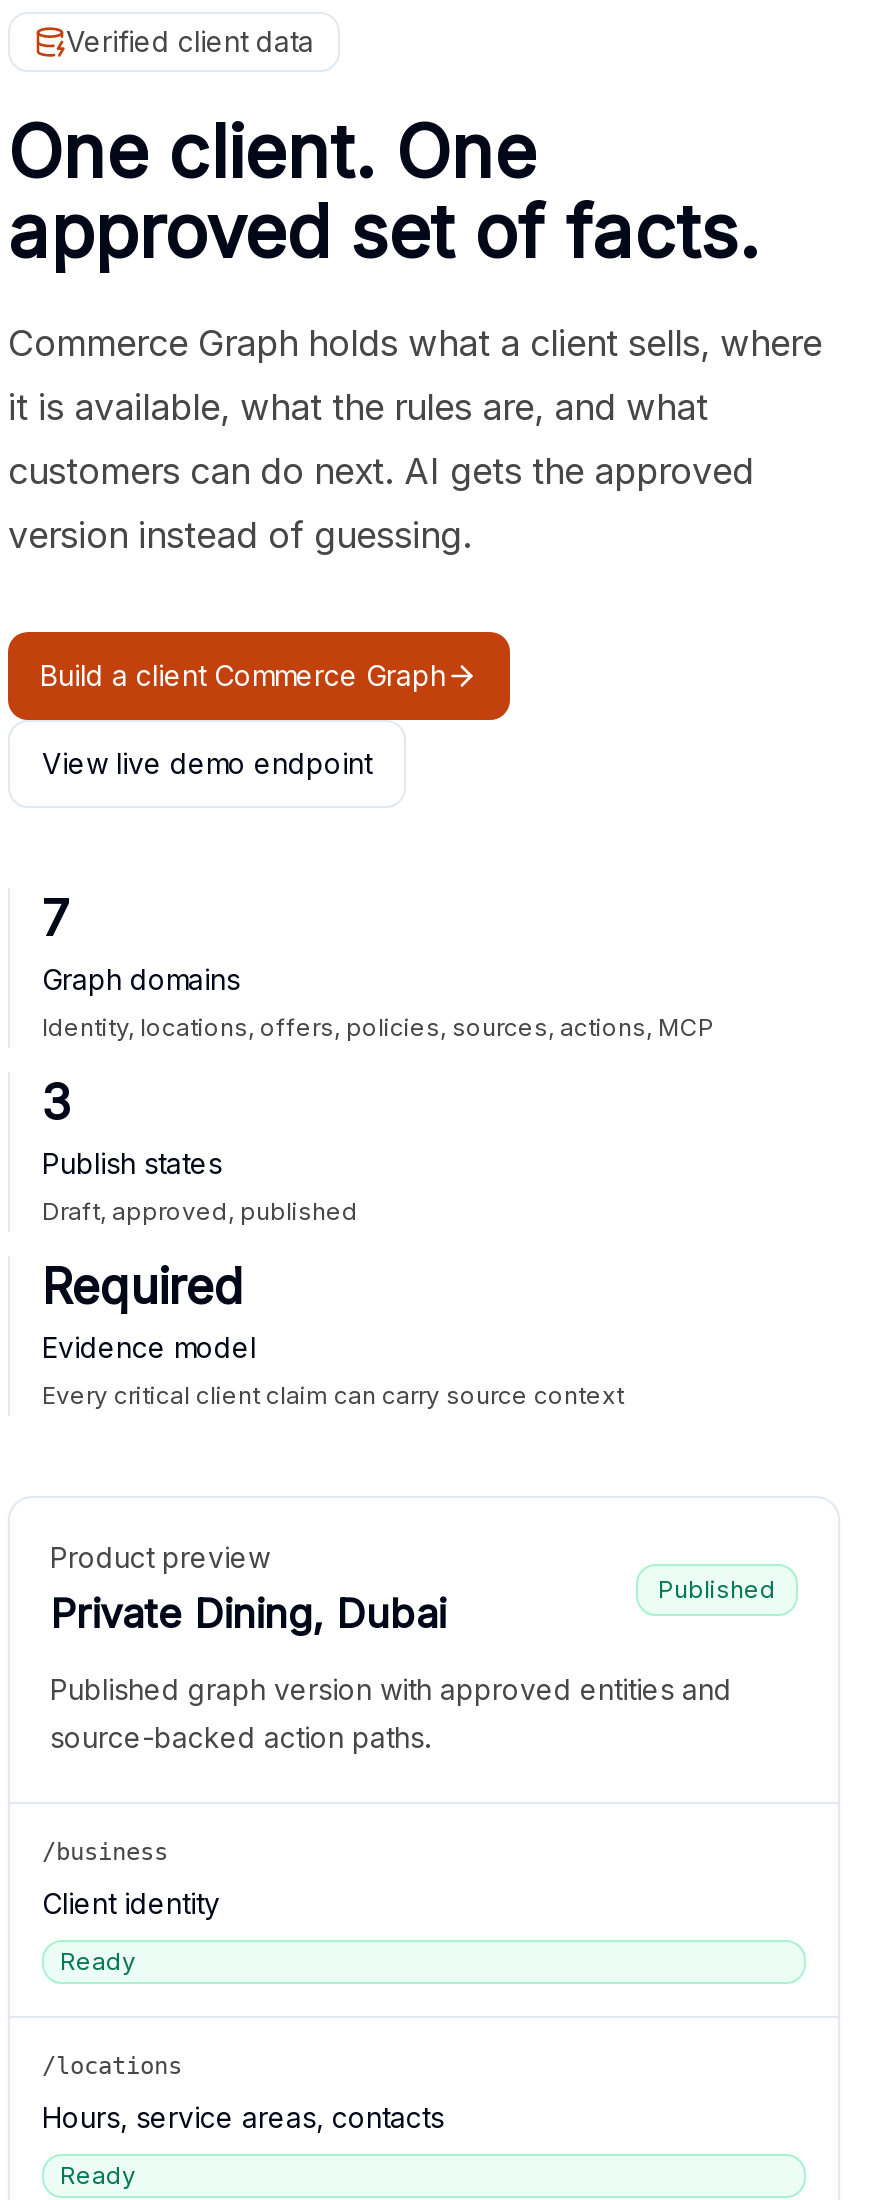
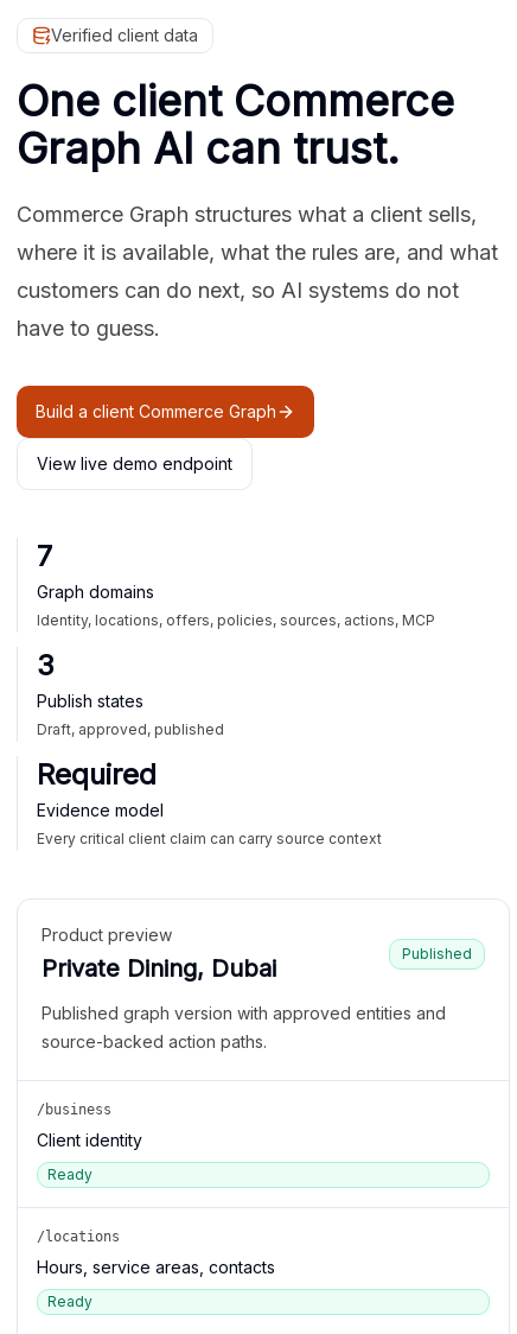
- One client. One
- approved set of facts.
+ One client Commerce
+ Graph AI can trust.

- Commerce Graph holds what a client sells, where
+ Commerce Graph structures what a client sells,

- it is available, what the rules are, and what
+ where it is available, what the rules are, and what

- customers can do next. AI gets the approved
+ customers can do next, so AI systems do not

- version instead of guessing.
+ have to guess.
